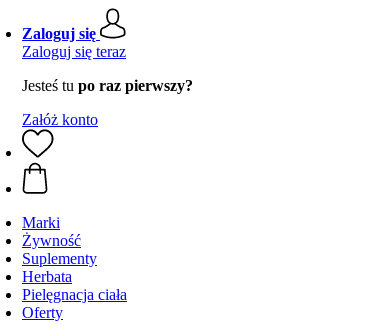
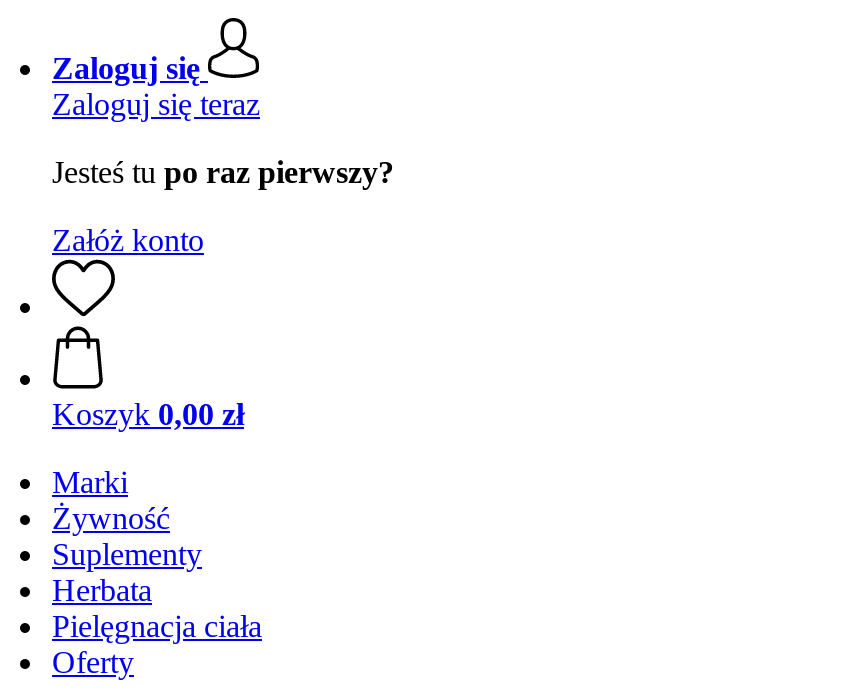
+ Koszyk 0,00 zł
